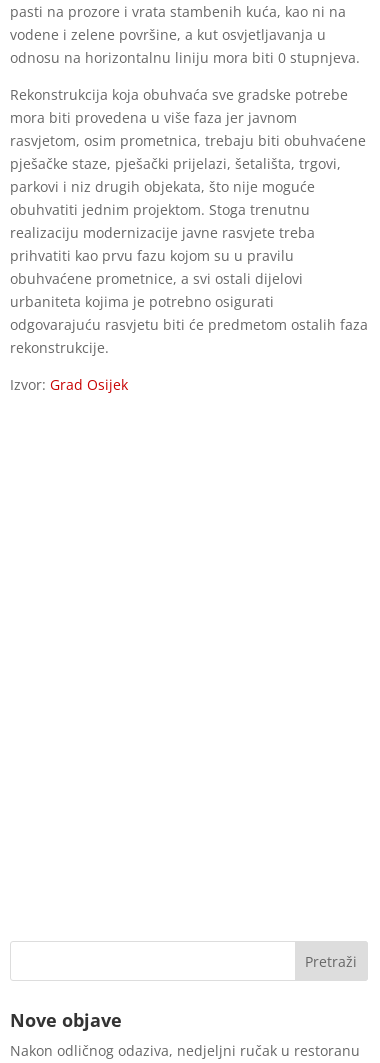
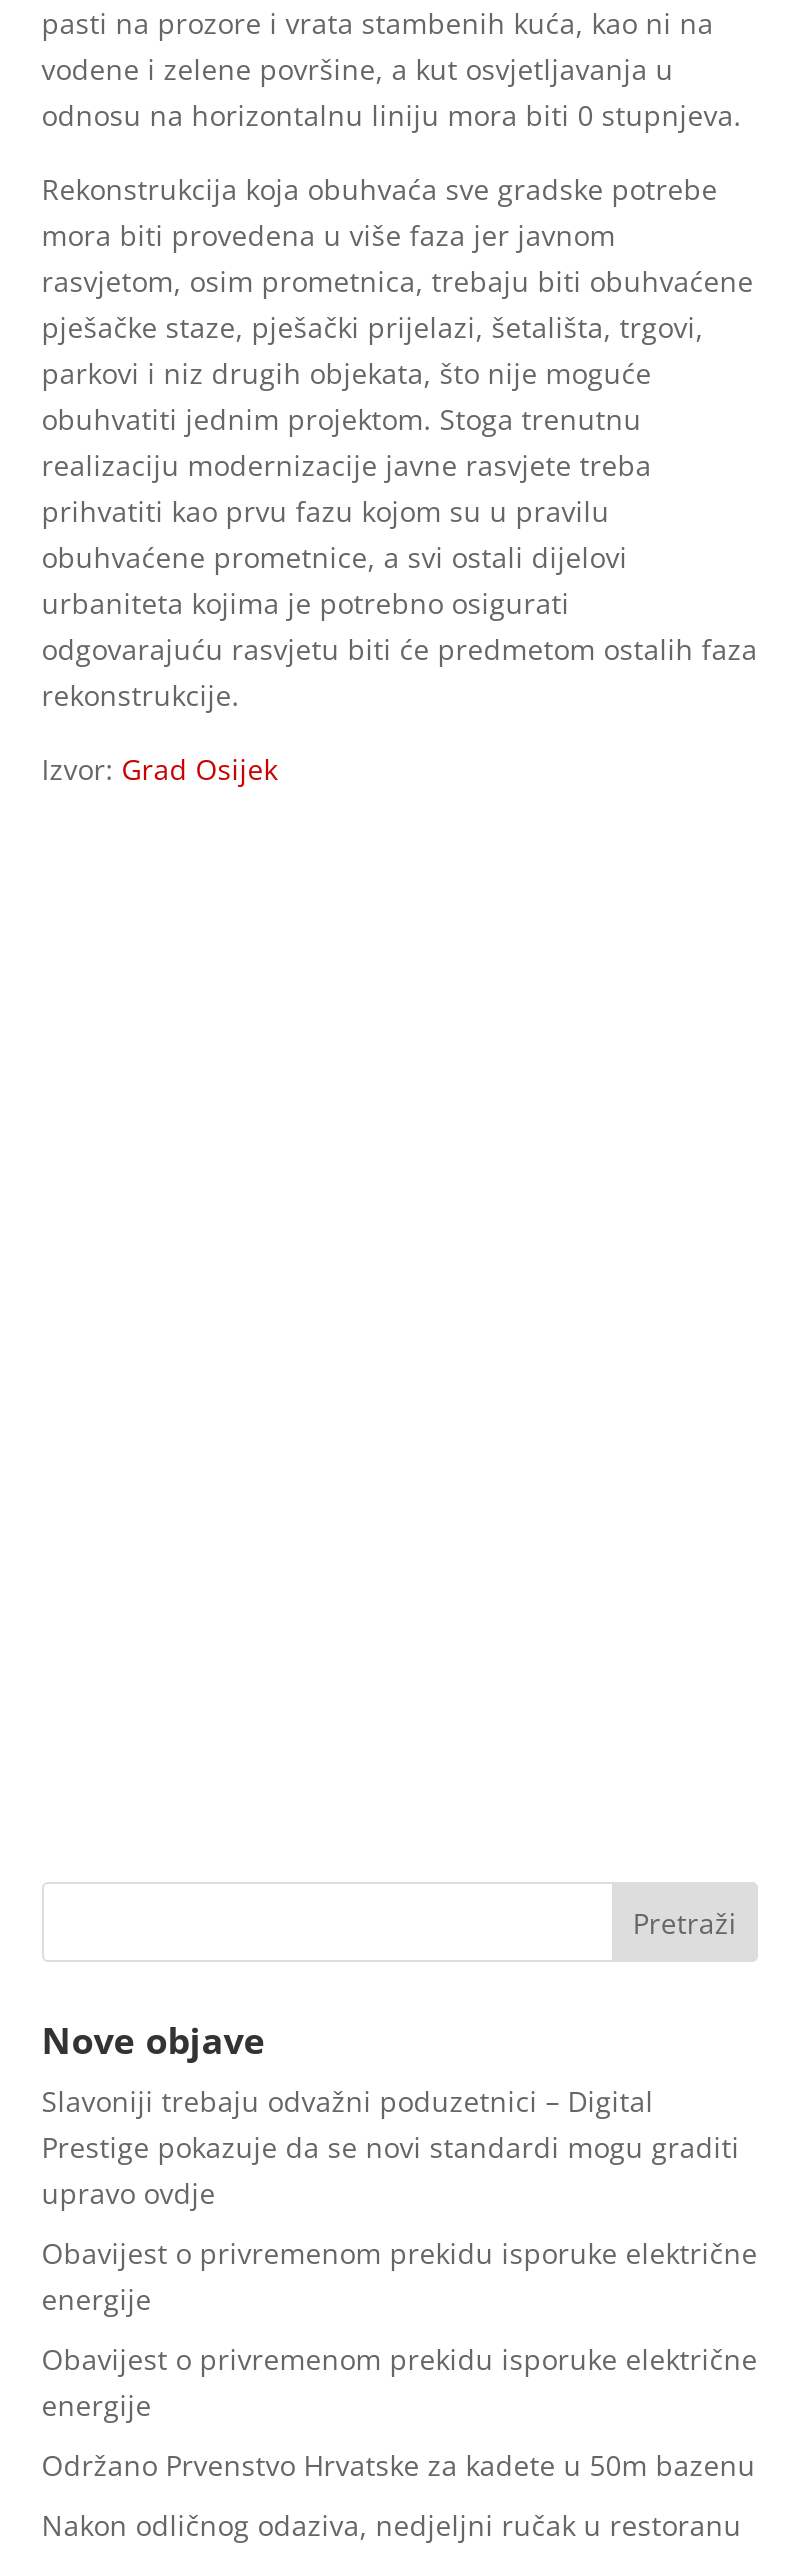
+ Slavoniji trebaju odvažni poduzetnici – Digital
+ Prestige pokazuje da se novi standardi mogu graditi
+ upravo ovdje
+ Obavijest o privremenom prekidu isporuke električne
+ energije
+ Obavijest o privremenom prekidu isporuke električne
+ energije
+ Održano Prvenstvo Hrvatske za kadete u 50m bazenu
